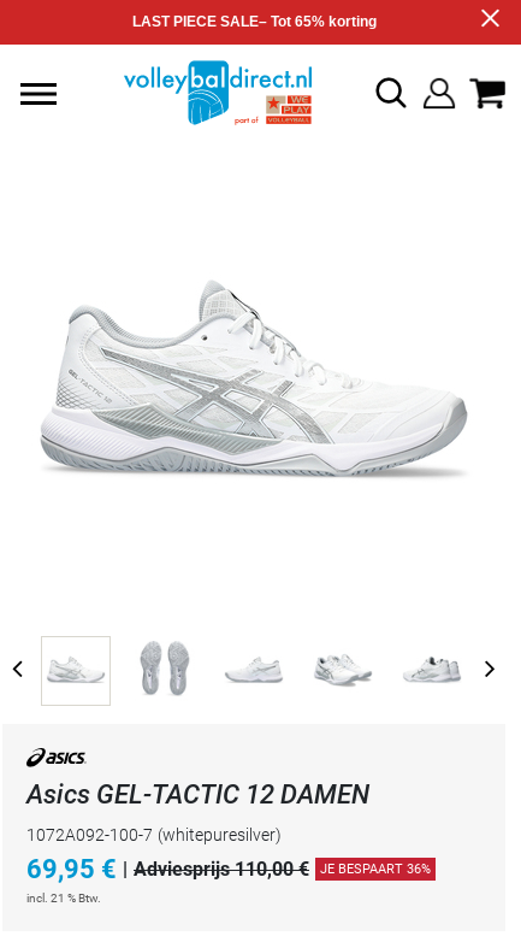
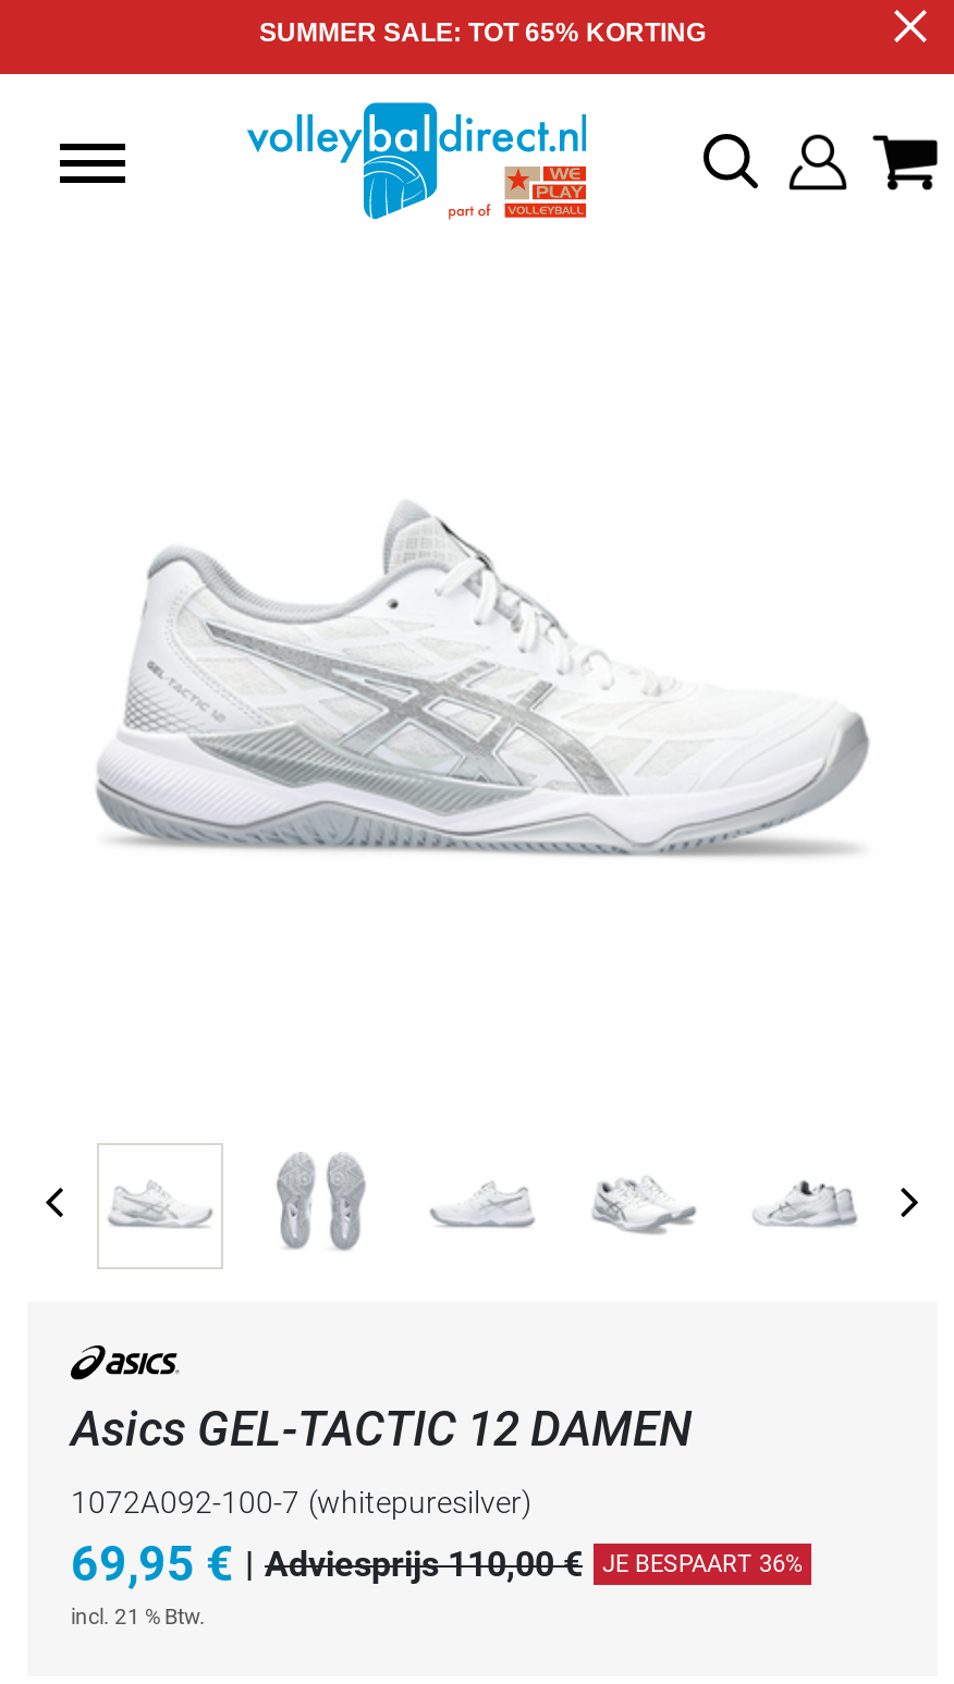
- LAST PIECE SALE– Tot 65% korting
+ SUMMER SALE: TOT 65% KORTING
